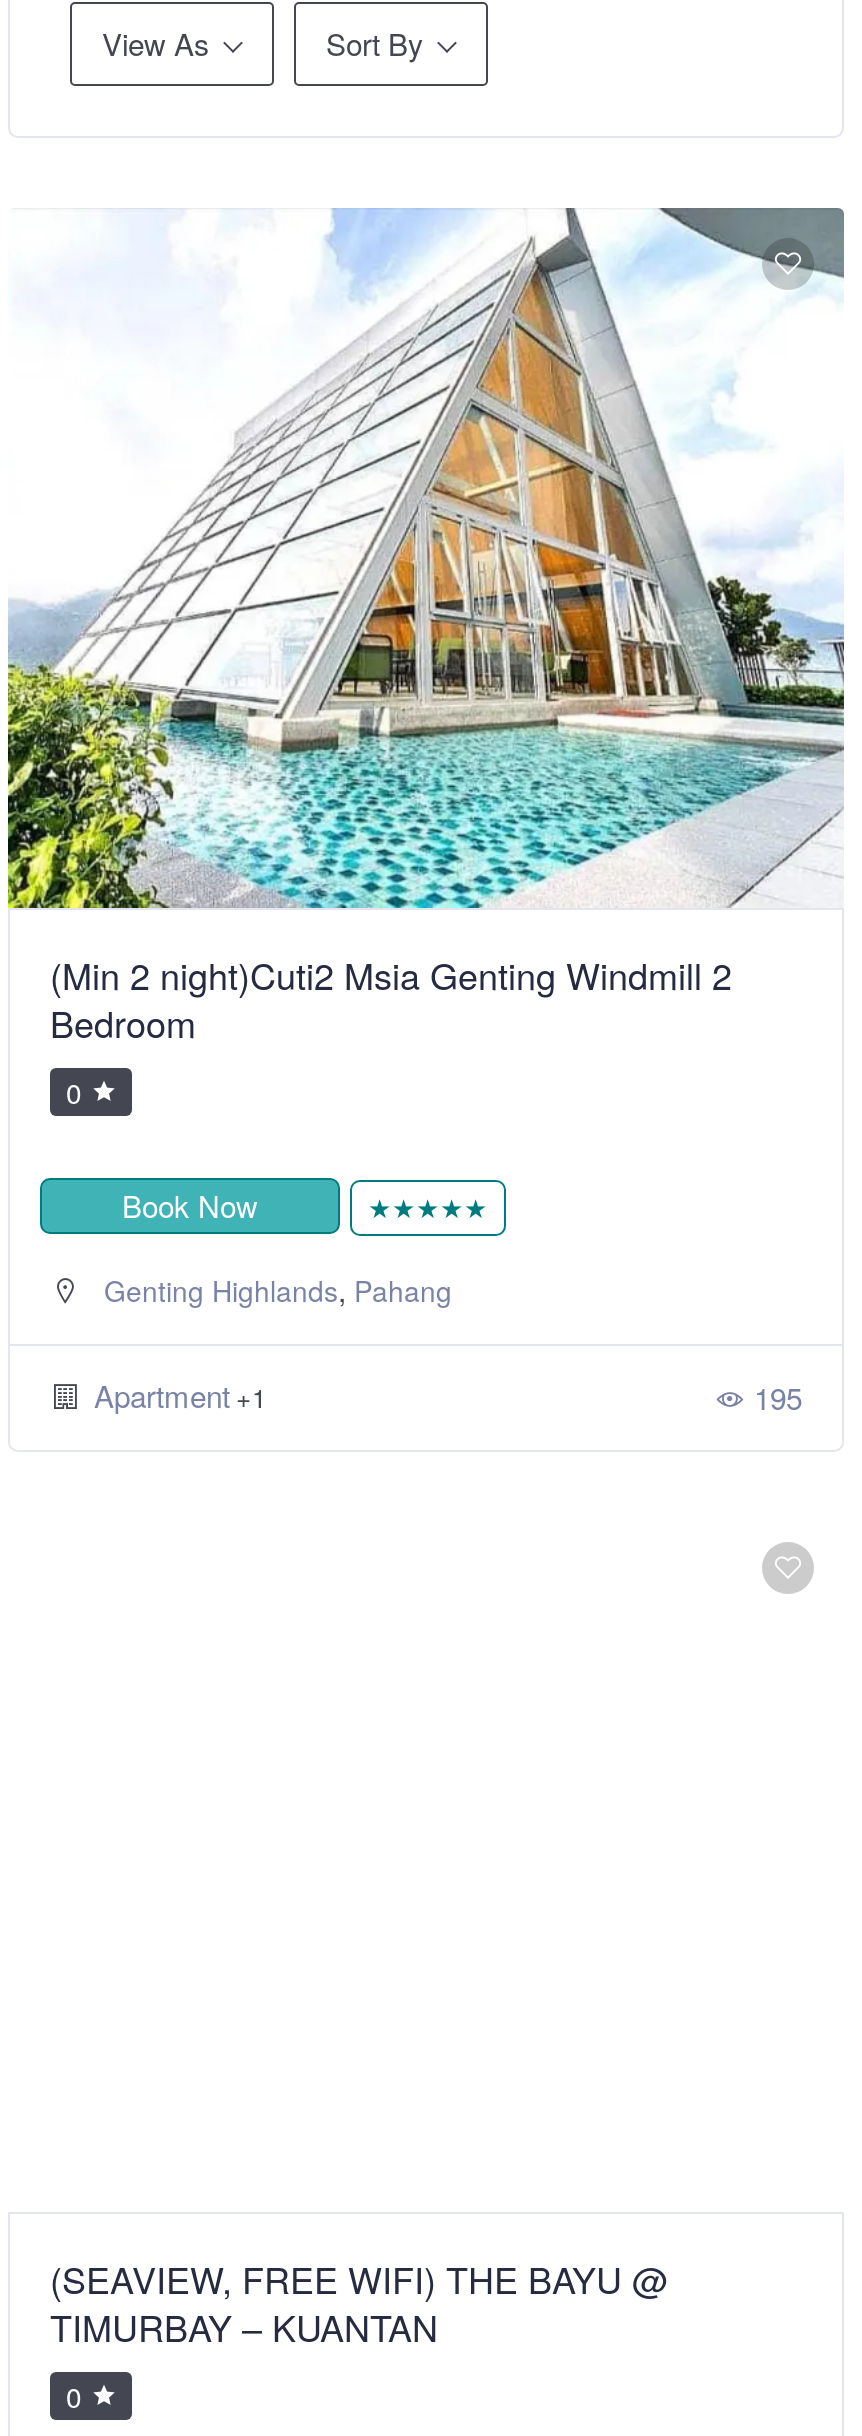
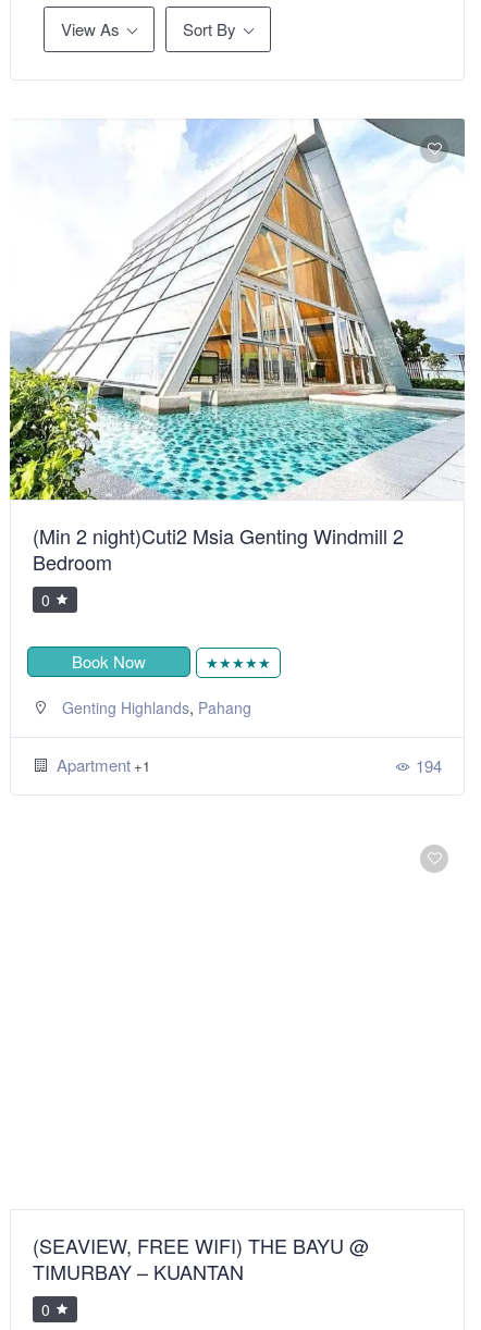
- 195
+ 194
